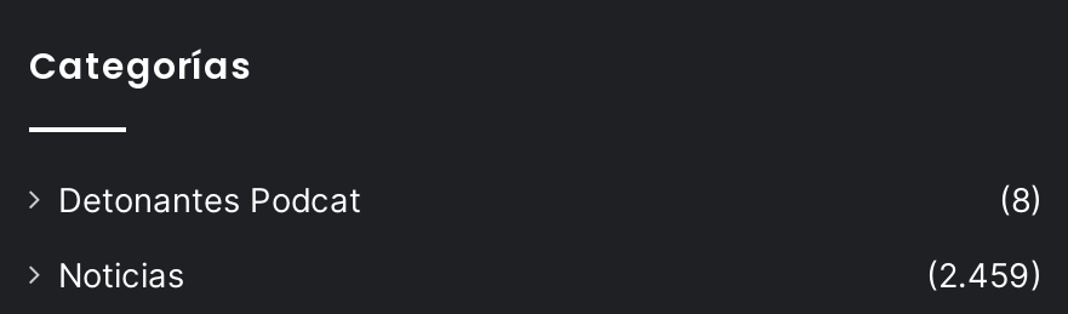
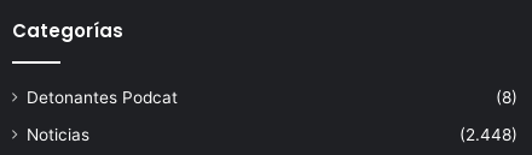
- (2.459)
+ (2.448)
